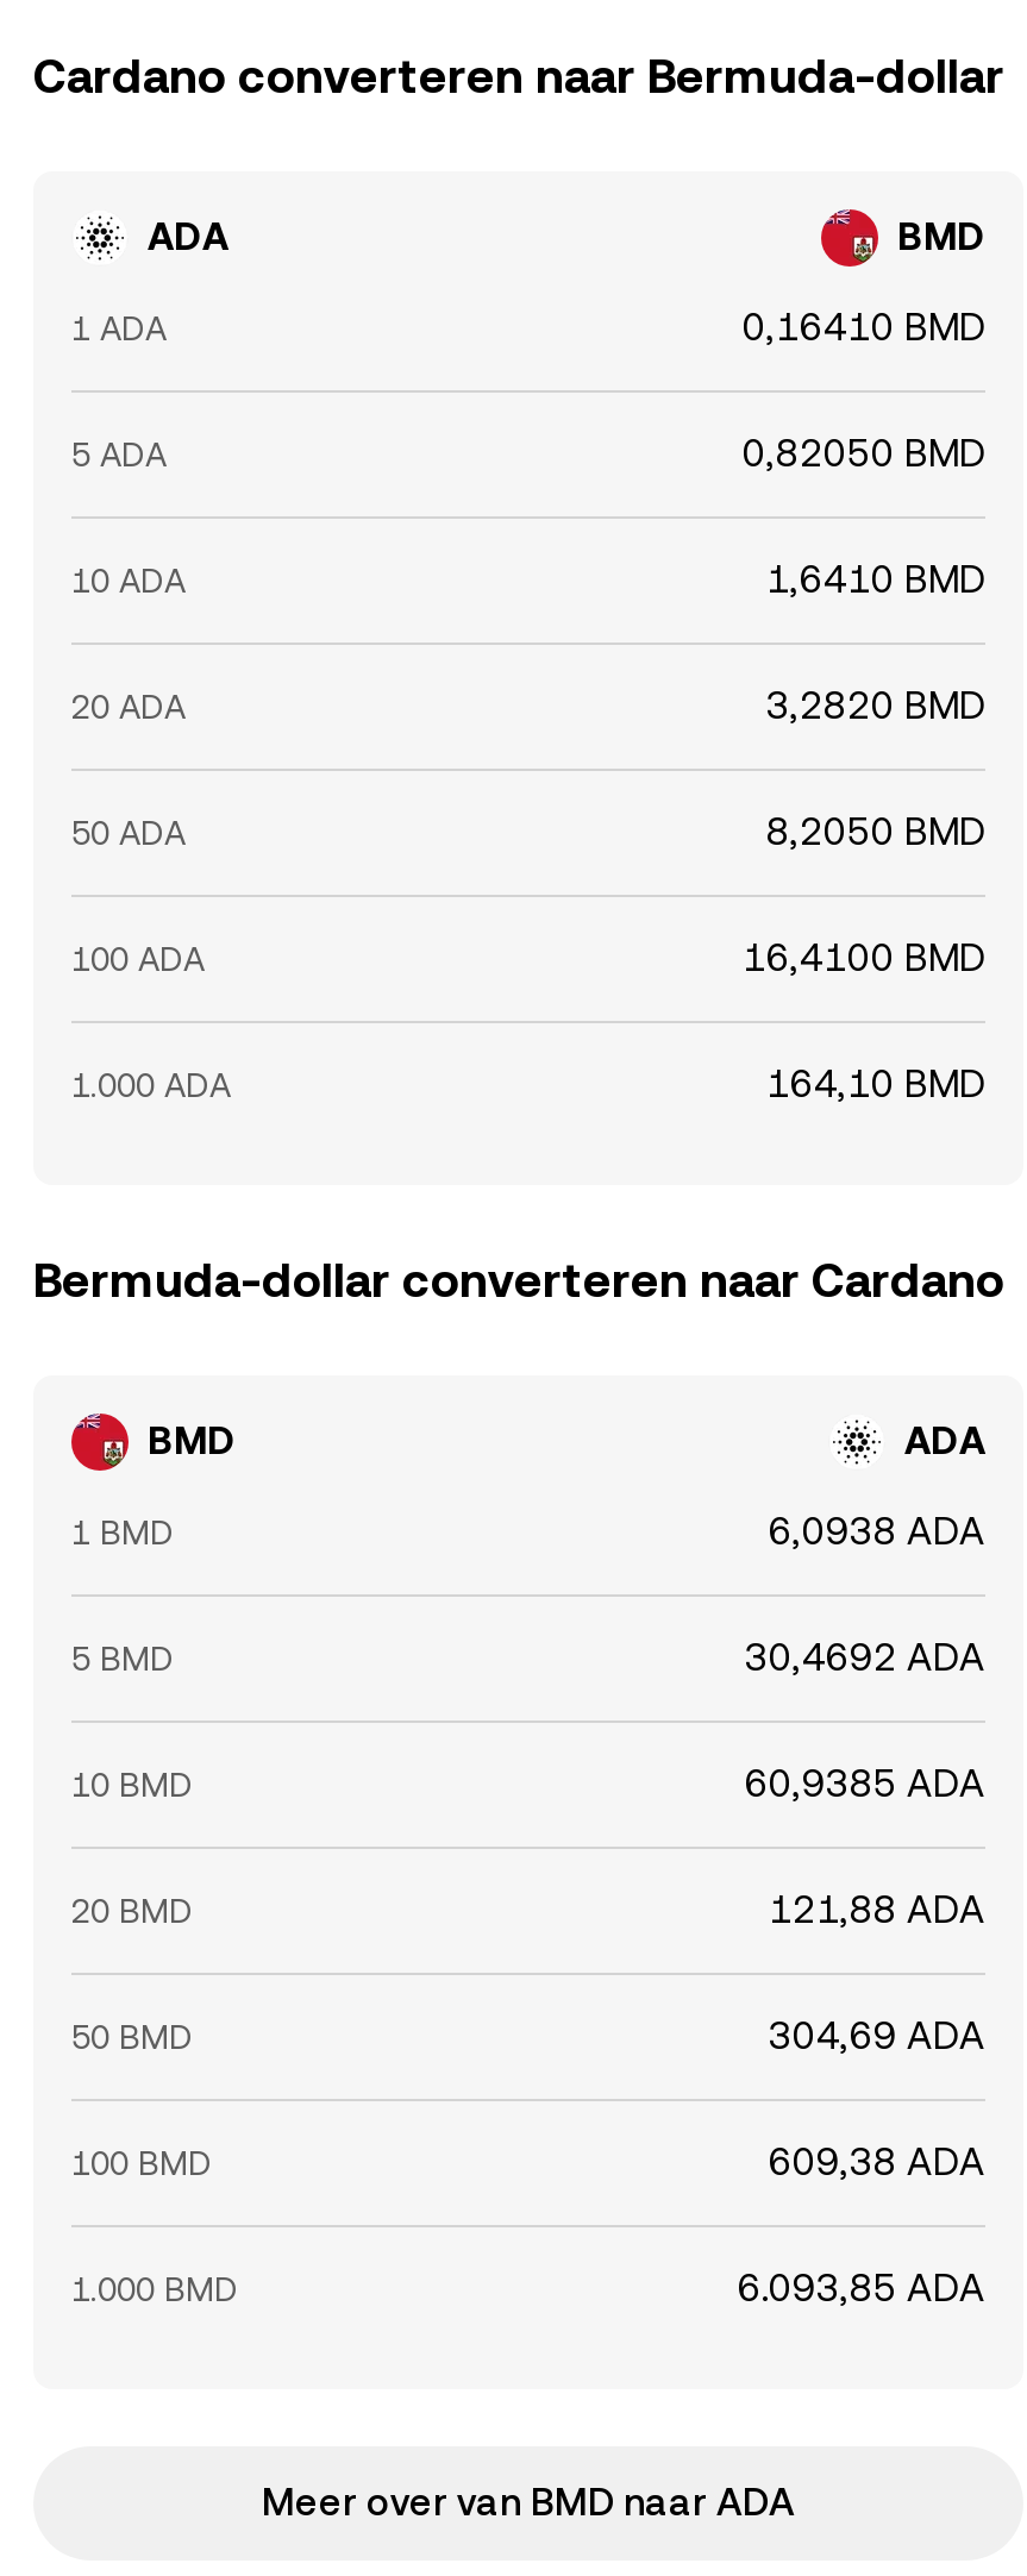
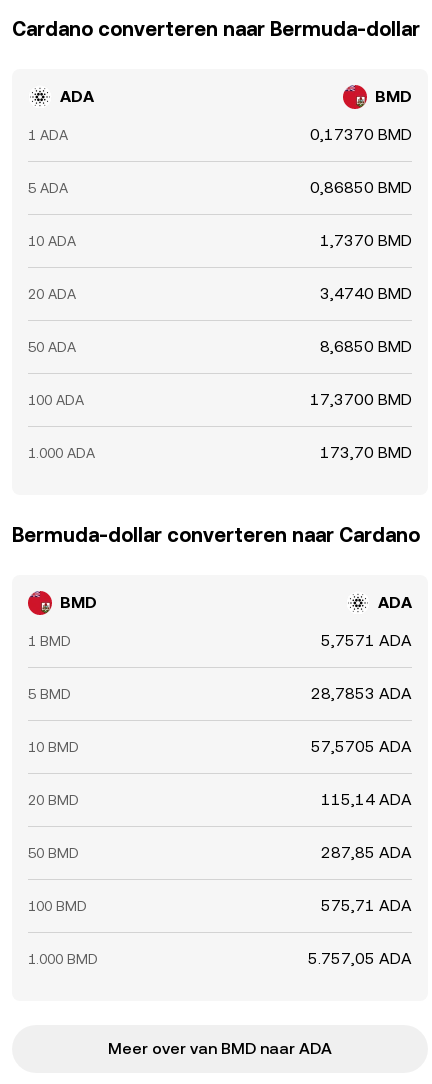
- 0,16410 BMD
+ 0,17370 BMD

- 0,82050 BMD
+ 0,86850 BMD

- 1,6410 BMD
+ 1,7370 BMD

- 3,2820 BMD
+ 3,4740 BMD

- 8,2050 BMD
+ 8,6850 BMD

- 16,4100 BMD
+ 17,3700 BMD

- 164,10 BMD
+ 173,70 BMD

- 6,0938 ADA
+ 5,7571 ADA

- 30,4692 ADA
+ 28,7853 ADA

- 60,9385 ADA
+ 57,5705 ADA

- 121,88 ADA
+ 115,14 ADA

- 304,69 ADA
+ 287,85 ADA

- 609,38 ADA
+ 575,71 ADA

- 6.093,85 ADA
+ 5.757,05 ADA
